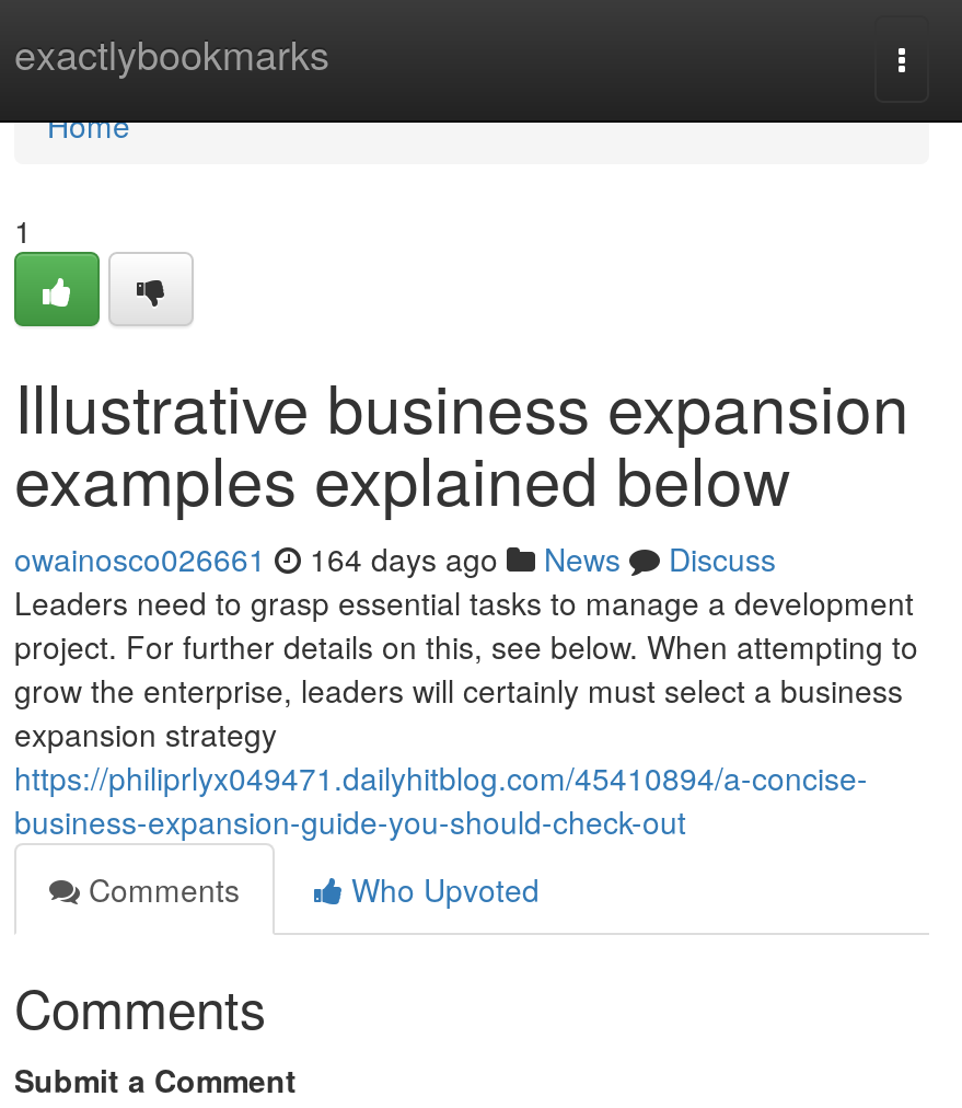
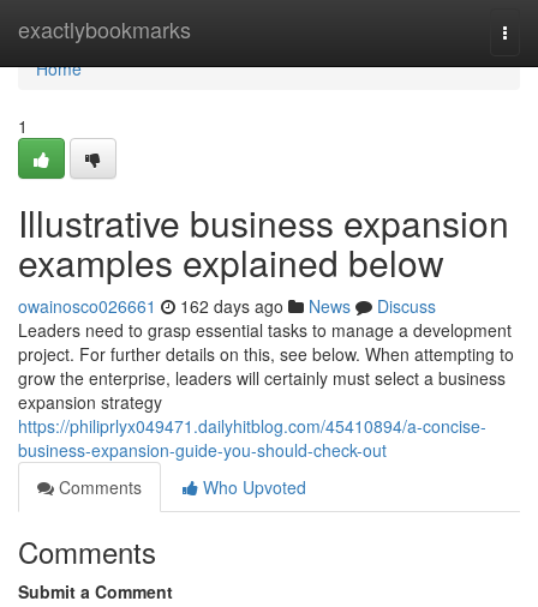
- owainosco026661 164 days ago News Discuss
+ owainosco026661 162 days ago News Discuss
